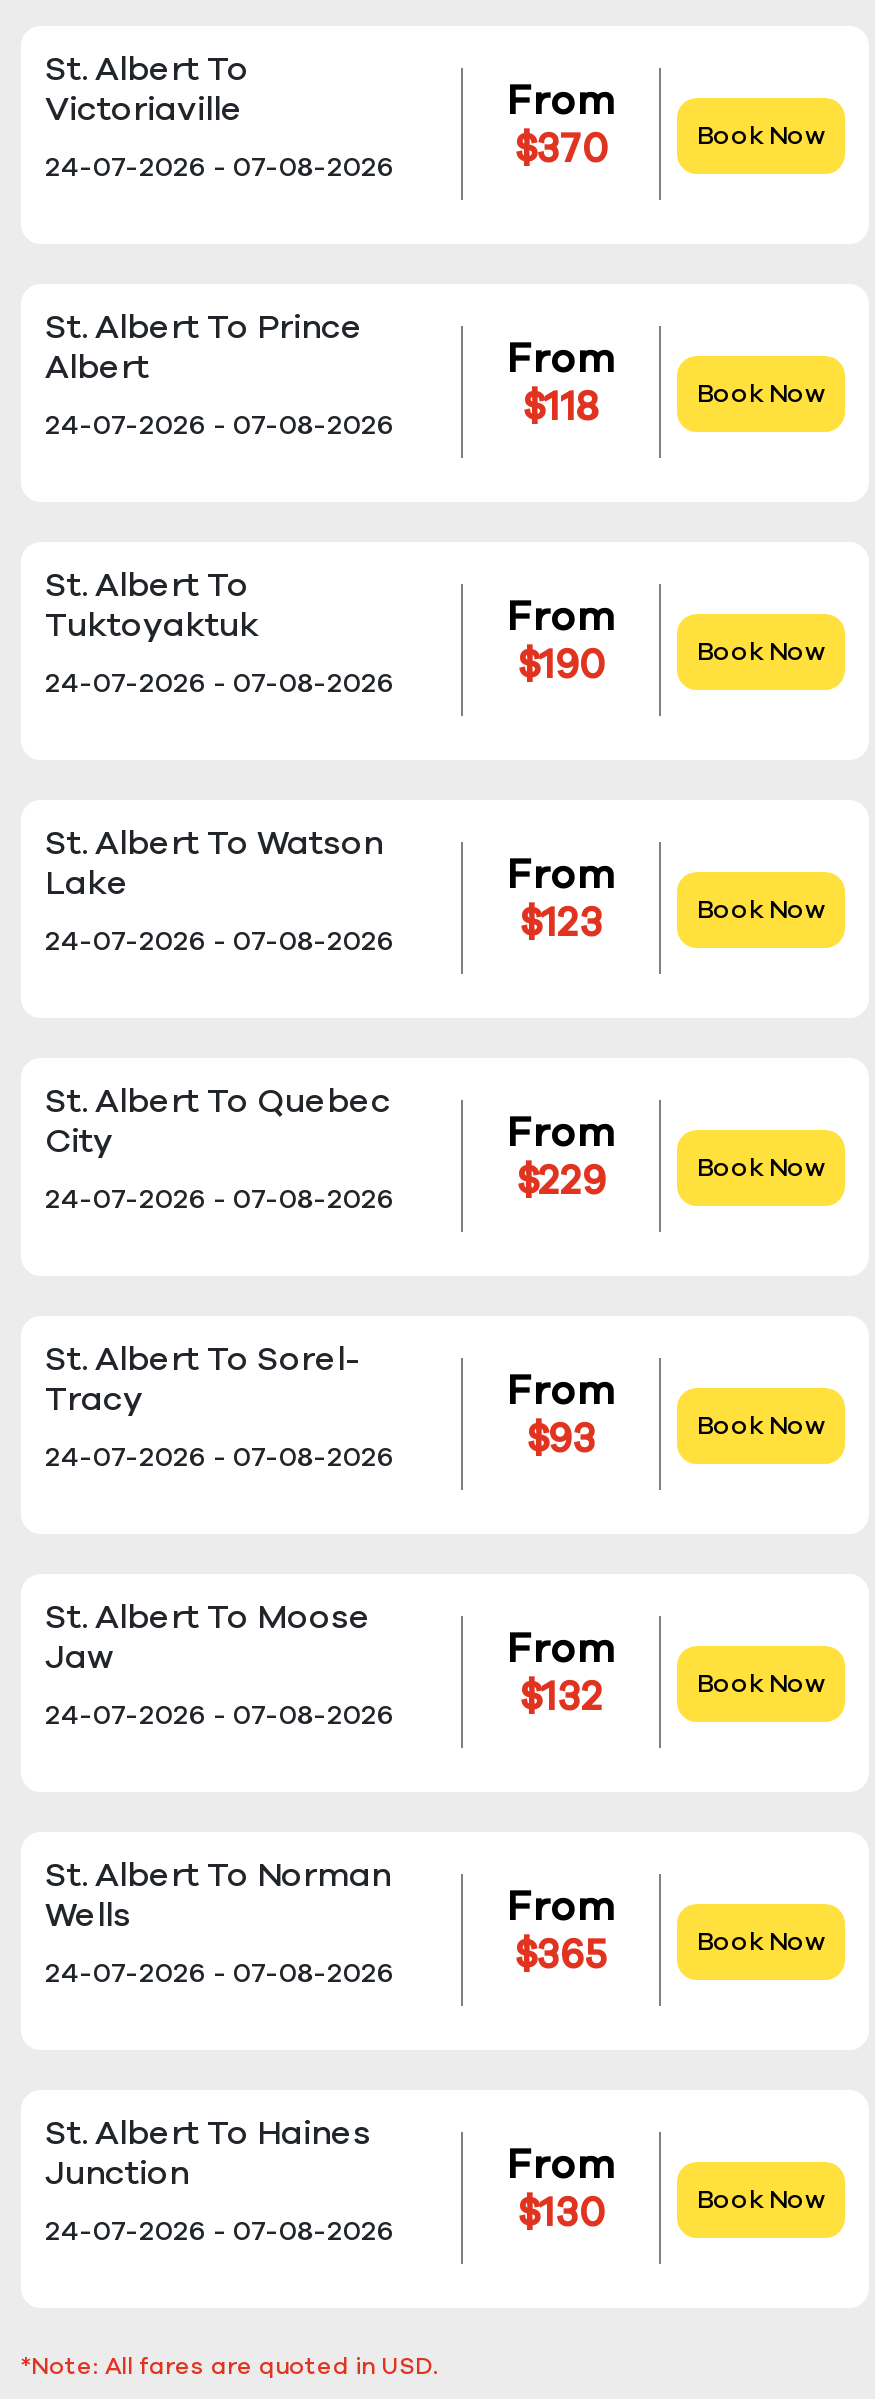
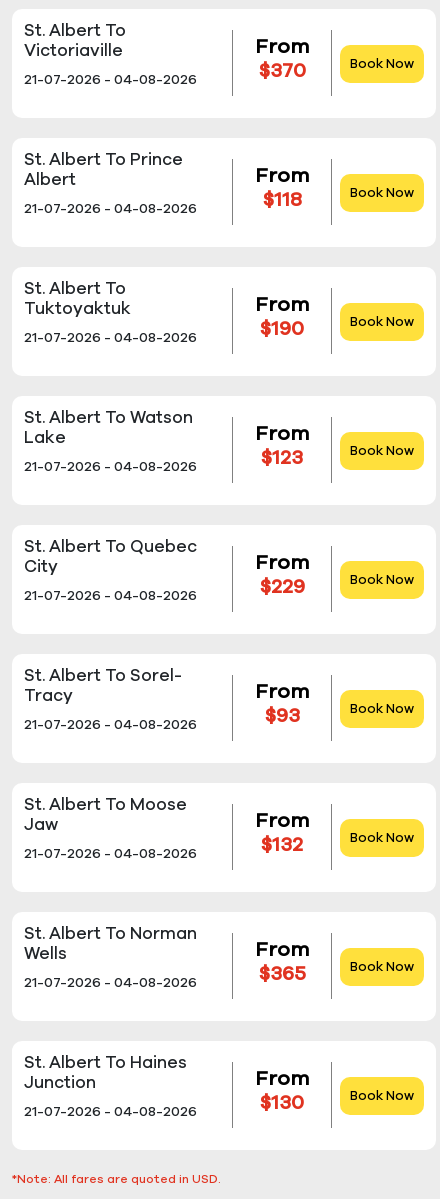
- 24-07-2026 - 07-08-2026
+ 21-07-2026 - 04-08-2026

- 24-07-2026 - 07-08-2026
+ 21-07-2026 - 04-08-2026

- 24-07-2026 - 07-08-2026
+ 21-07-2026 - 04-08-2026

- 24-07-2026 - 07-08-2026
+ 21-07-2026 - 04-08-2026

- 24-07-2026 - 07-08-2026
+ 21-07-2026 - 04-08-2026

- 24-07-2026 - 07-08-2026
+ 21-07-2026 - 04-08-2026

- 24-07-2026 - 07-08-2026
+ 21-07-2026 - 04-08-2026

- 24-07-2026 - 07-08-2026
+ 21-07-2026 - 04-08-2026

- 24-07-2026 - 07-08-2026
+ 21-07-2026 - 04-08-2026
